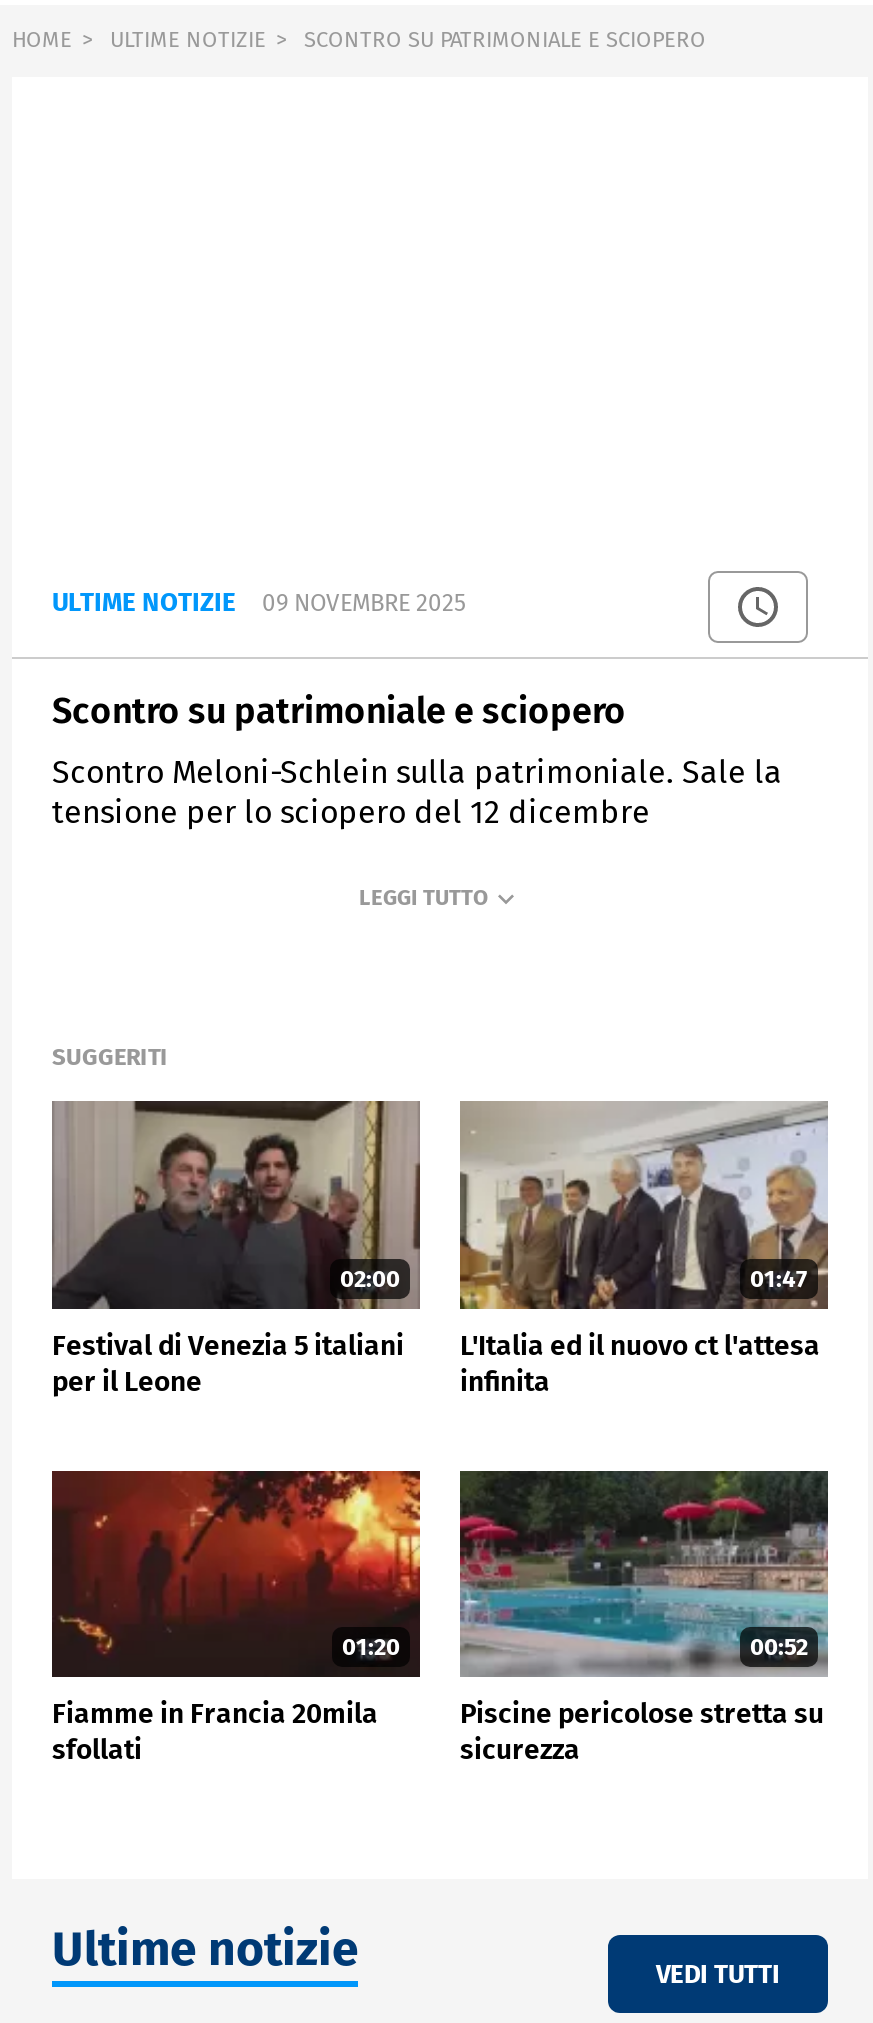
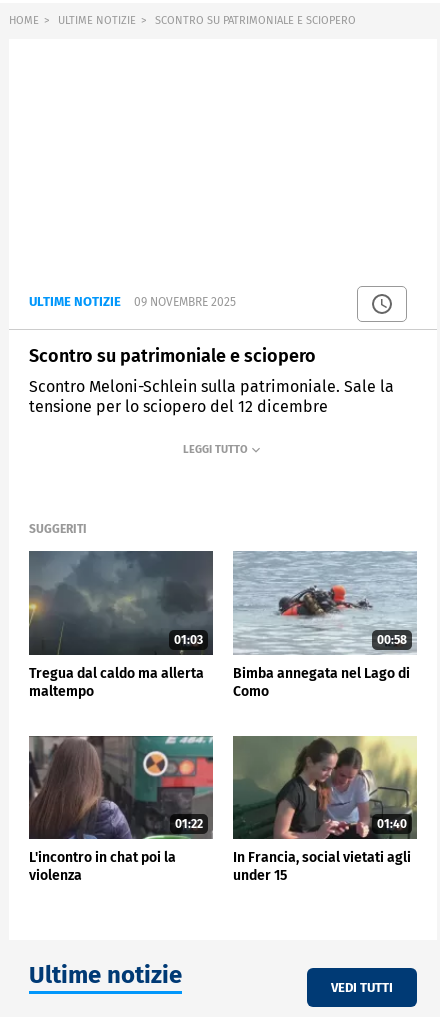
- [image]
- 02:00
+ [image]
+ 01:03

- [image]
- 01:47
+ [image]
+ 00:58

- Festival di Venezia 5 italiani
- per il Leone
+ Tregua dal caldo ma allerta
+ maltempo

- L'Italia ed il nuovo ct l'attesa
- infinita
+ Bimba annegata nel Lago di
+ Como

- [image]
- 01:20
+ [image]
+ 01:22

- [image]
- 00:52
+ [image]
+ 01:40

- Fiamme in Francia 20mila
- sfollati
+ L'incontro in chat poi la
+ violenza

- Piscine pericolose stretta su
- sicurezza
+ In Francia, social vietati agli
+ under 15
